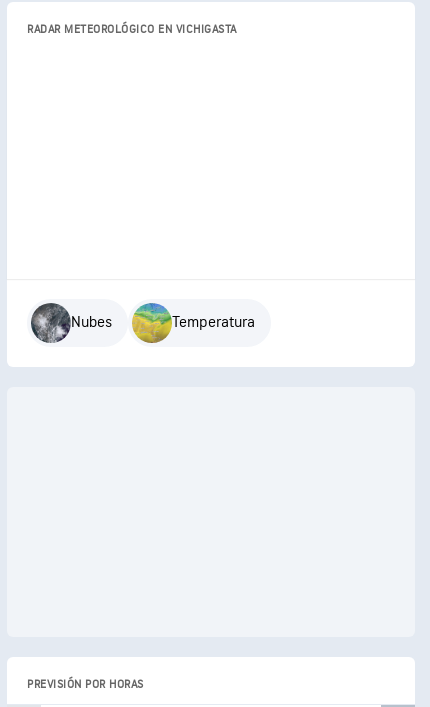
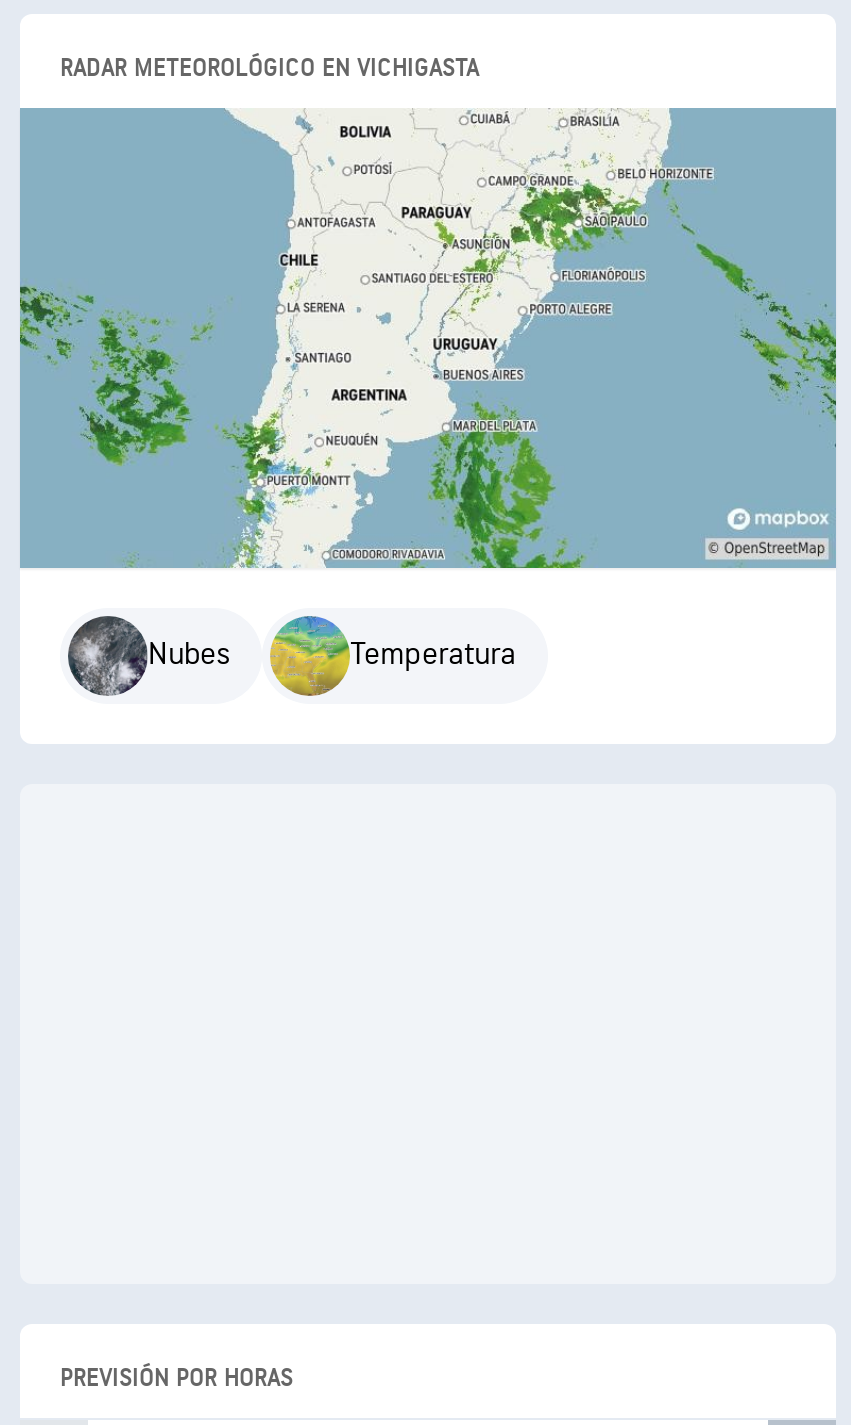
+ [image]
